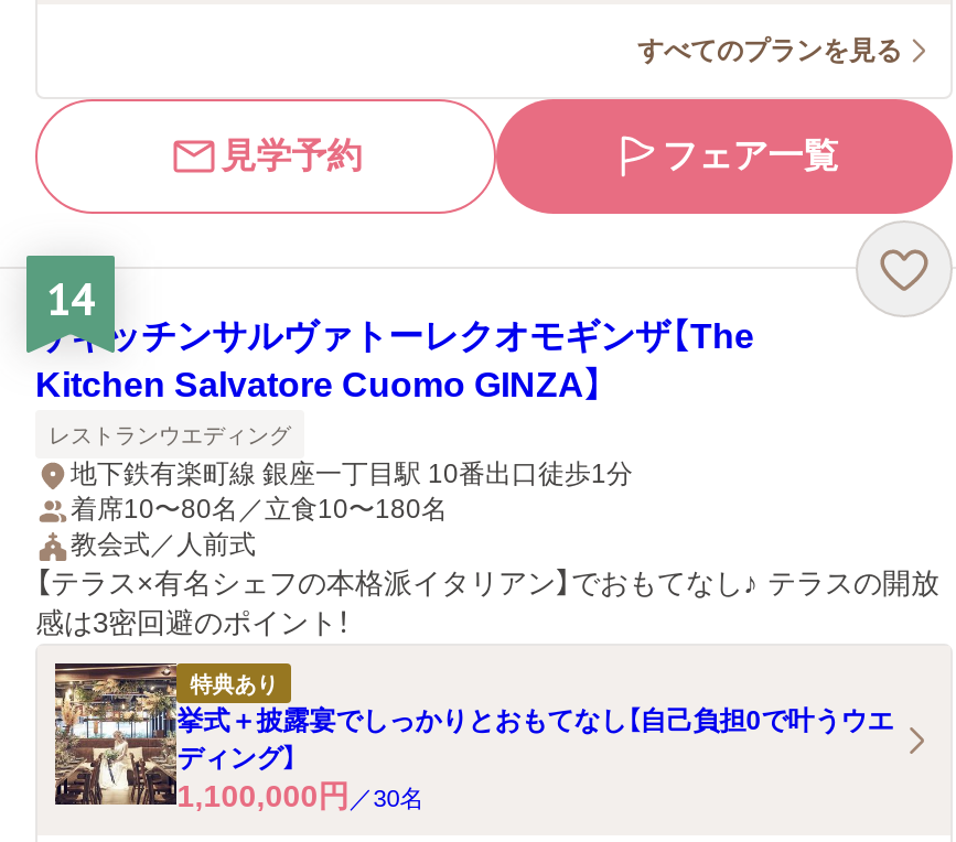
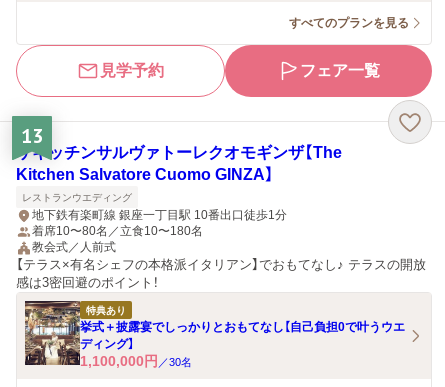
- 14
+ 13
